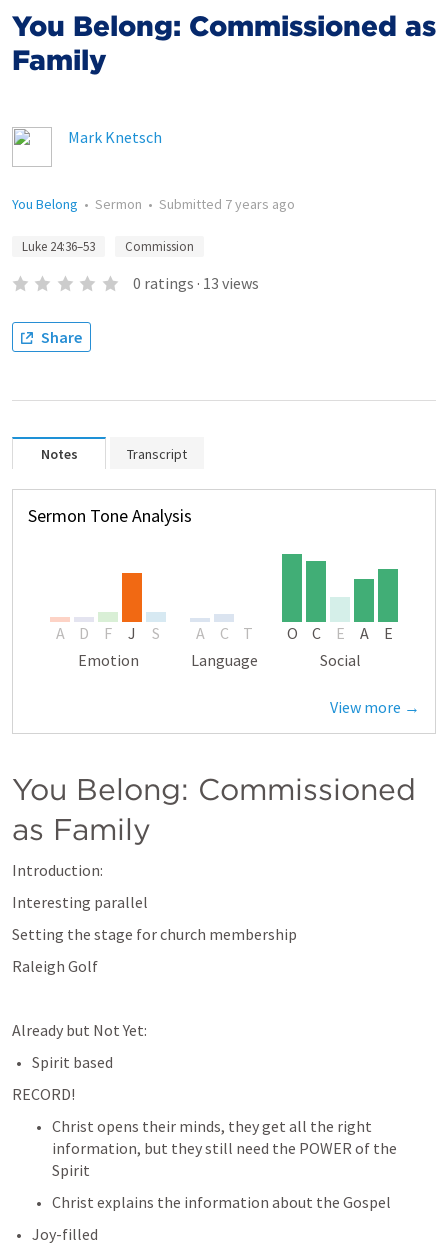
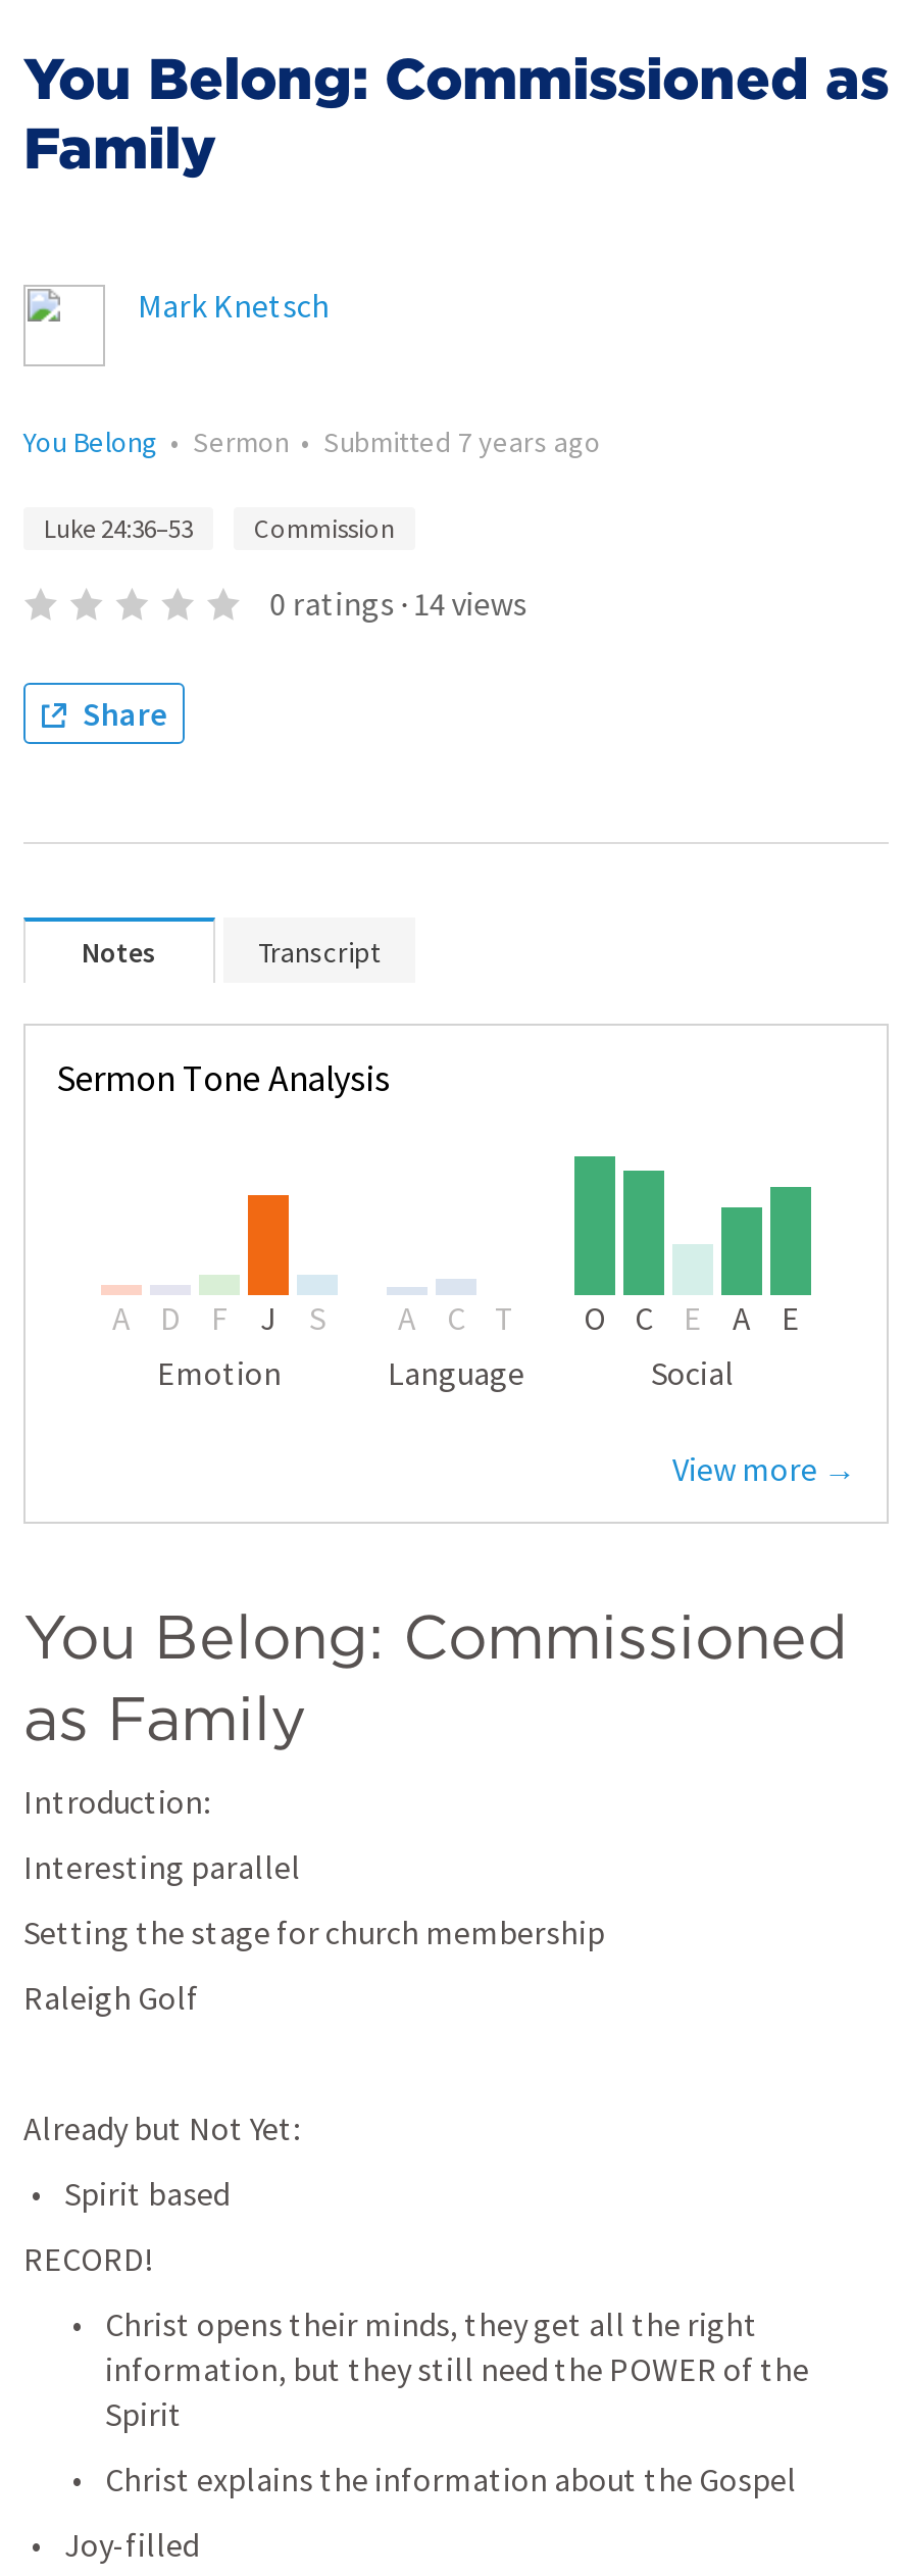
- 0 ratings · 13 views
+ 0 ratings · 14 views
